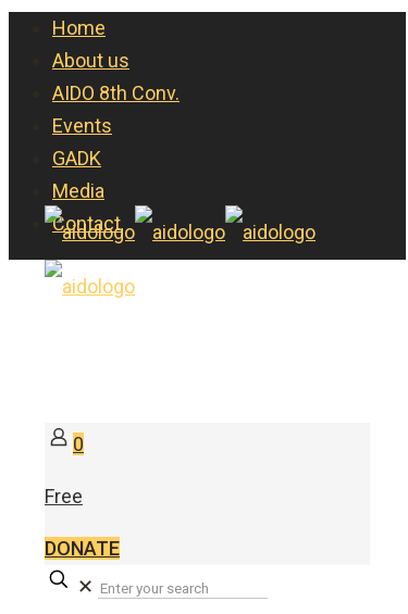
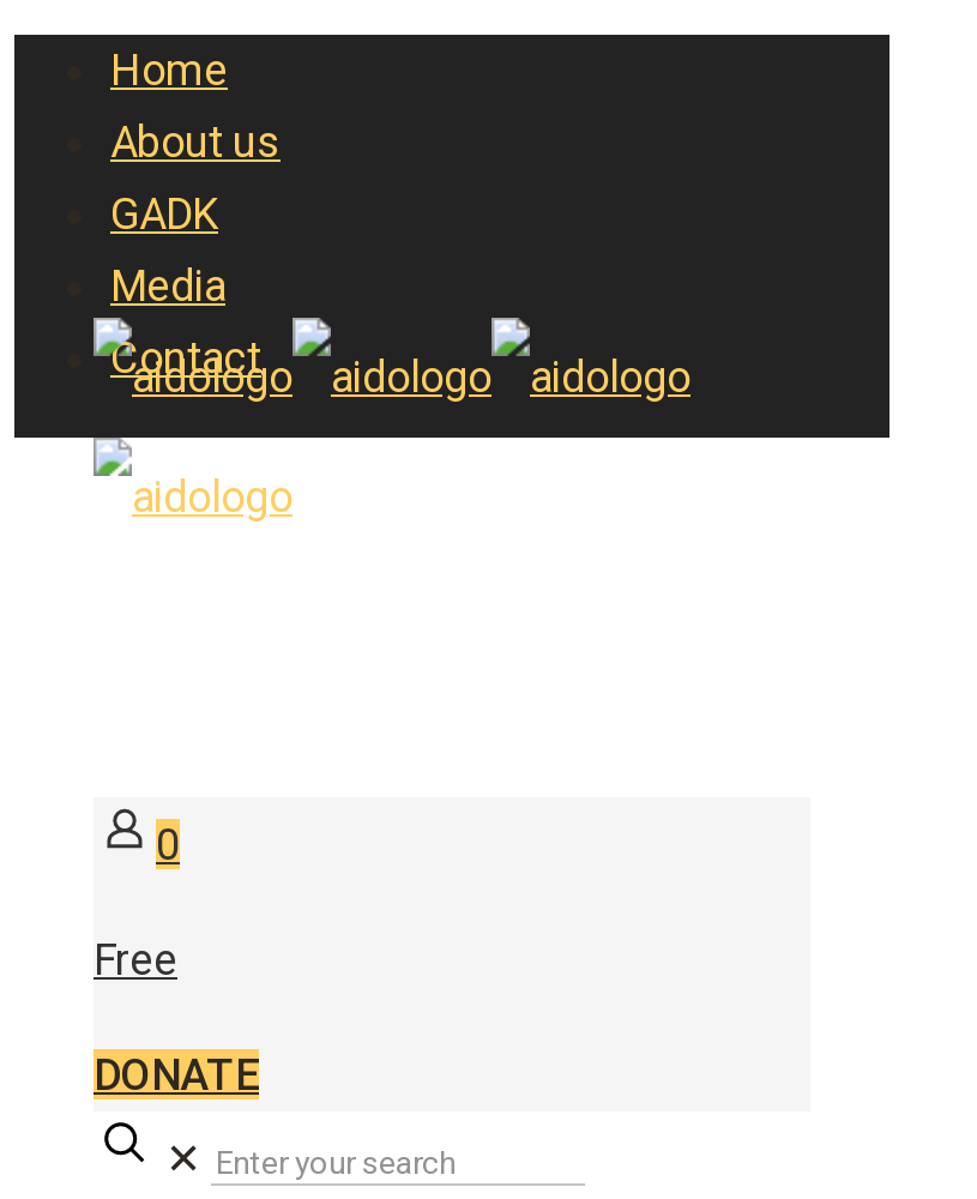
- AIDO 8th Conv.
- Events
